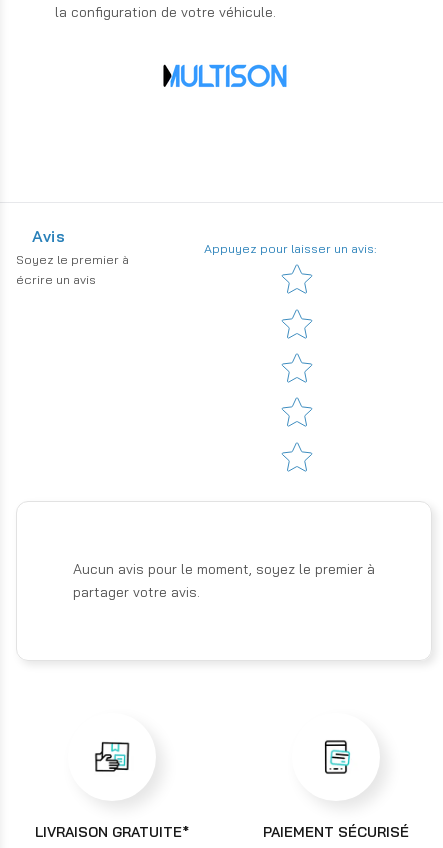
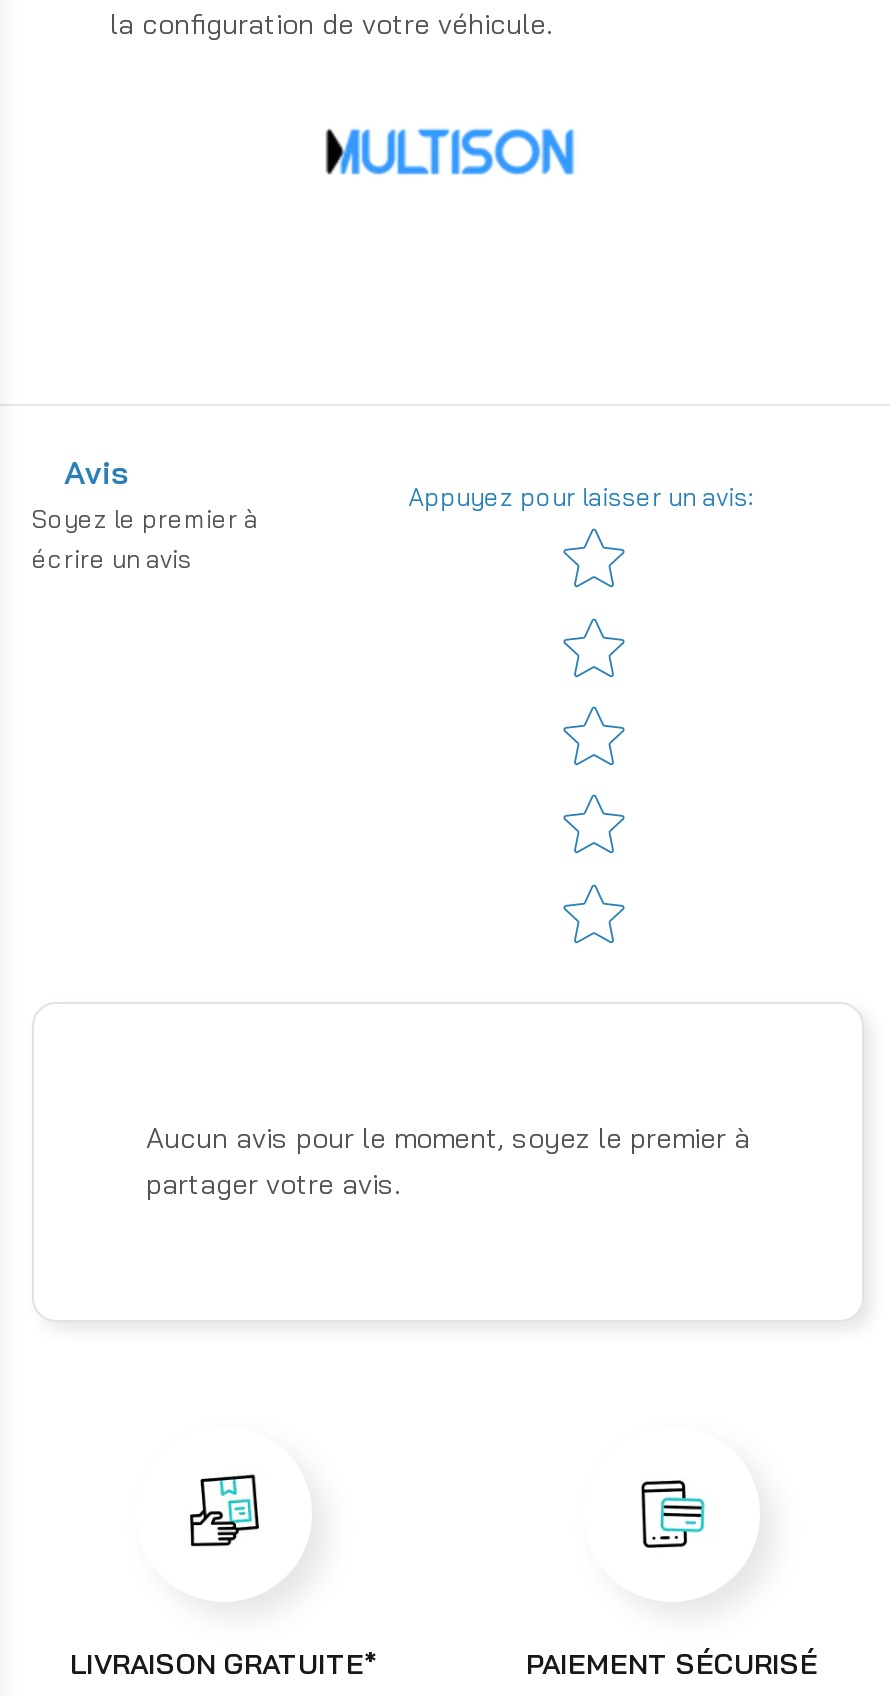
- [image]
+ [image]

- [image]
+ [image]
